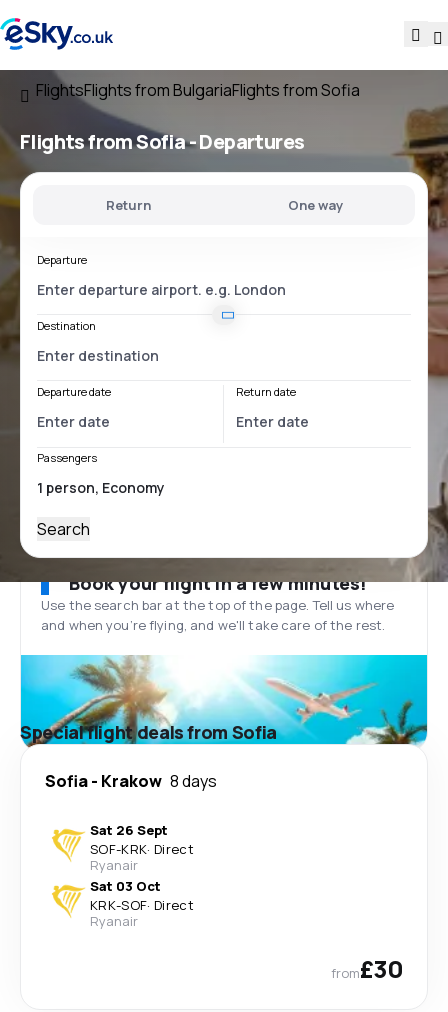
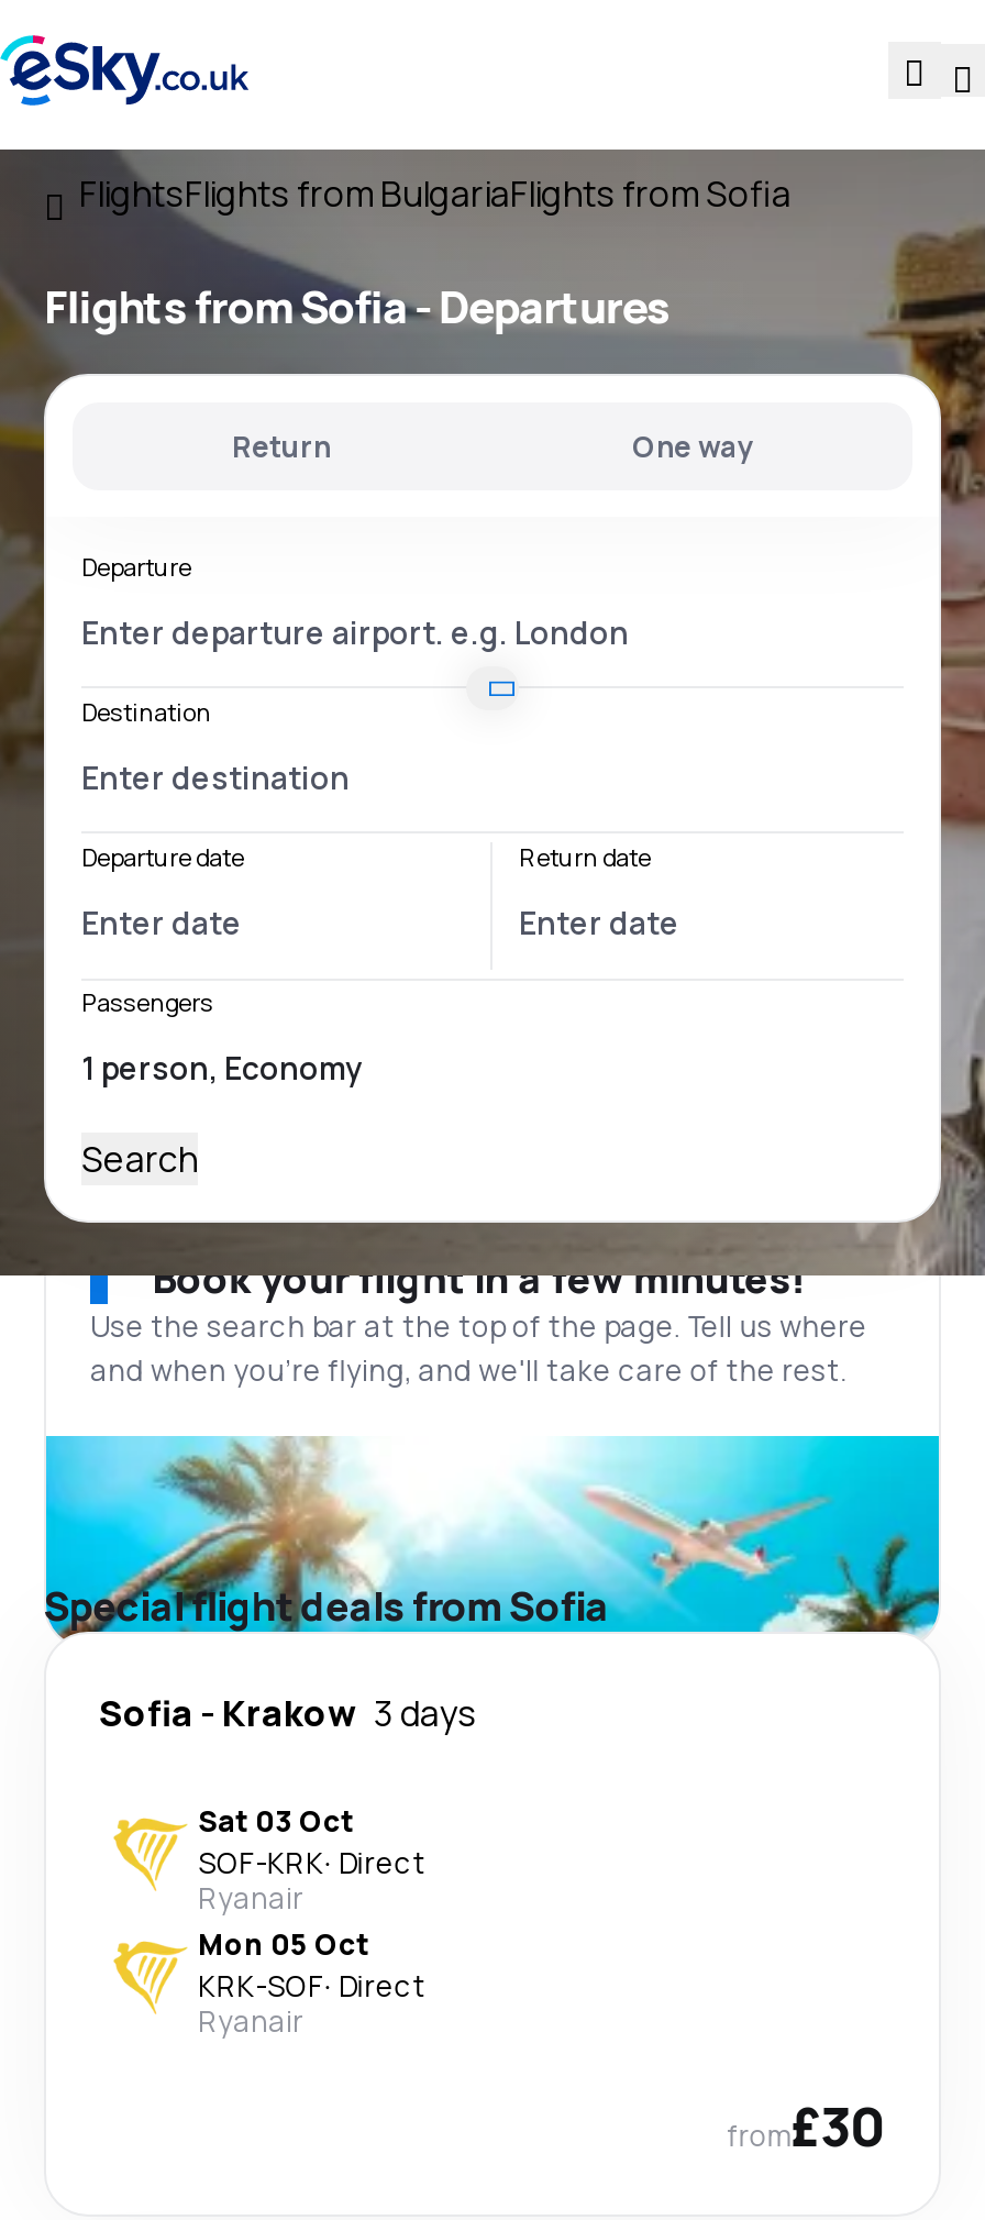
- Sofia - Krakow 8 days
+ Sofia - Krakow 3 days

- Sat 26 Sept
+ Sat 03 Oct

- Sat 03 Oct
+ Mon 05 Oct
